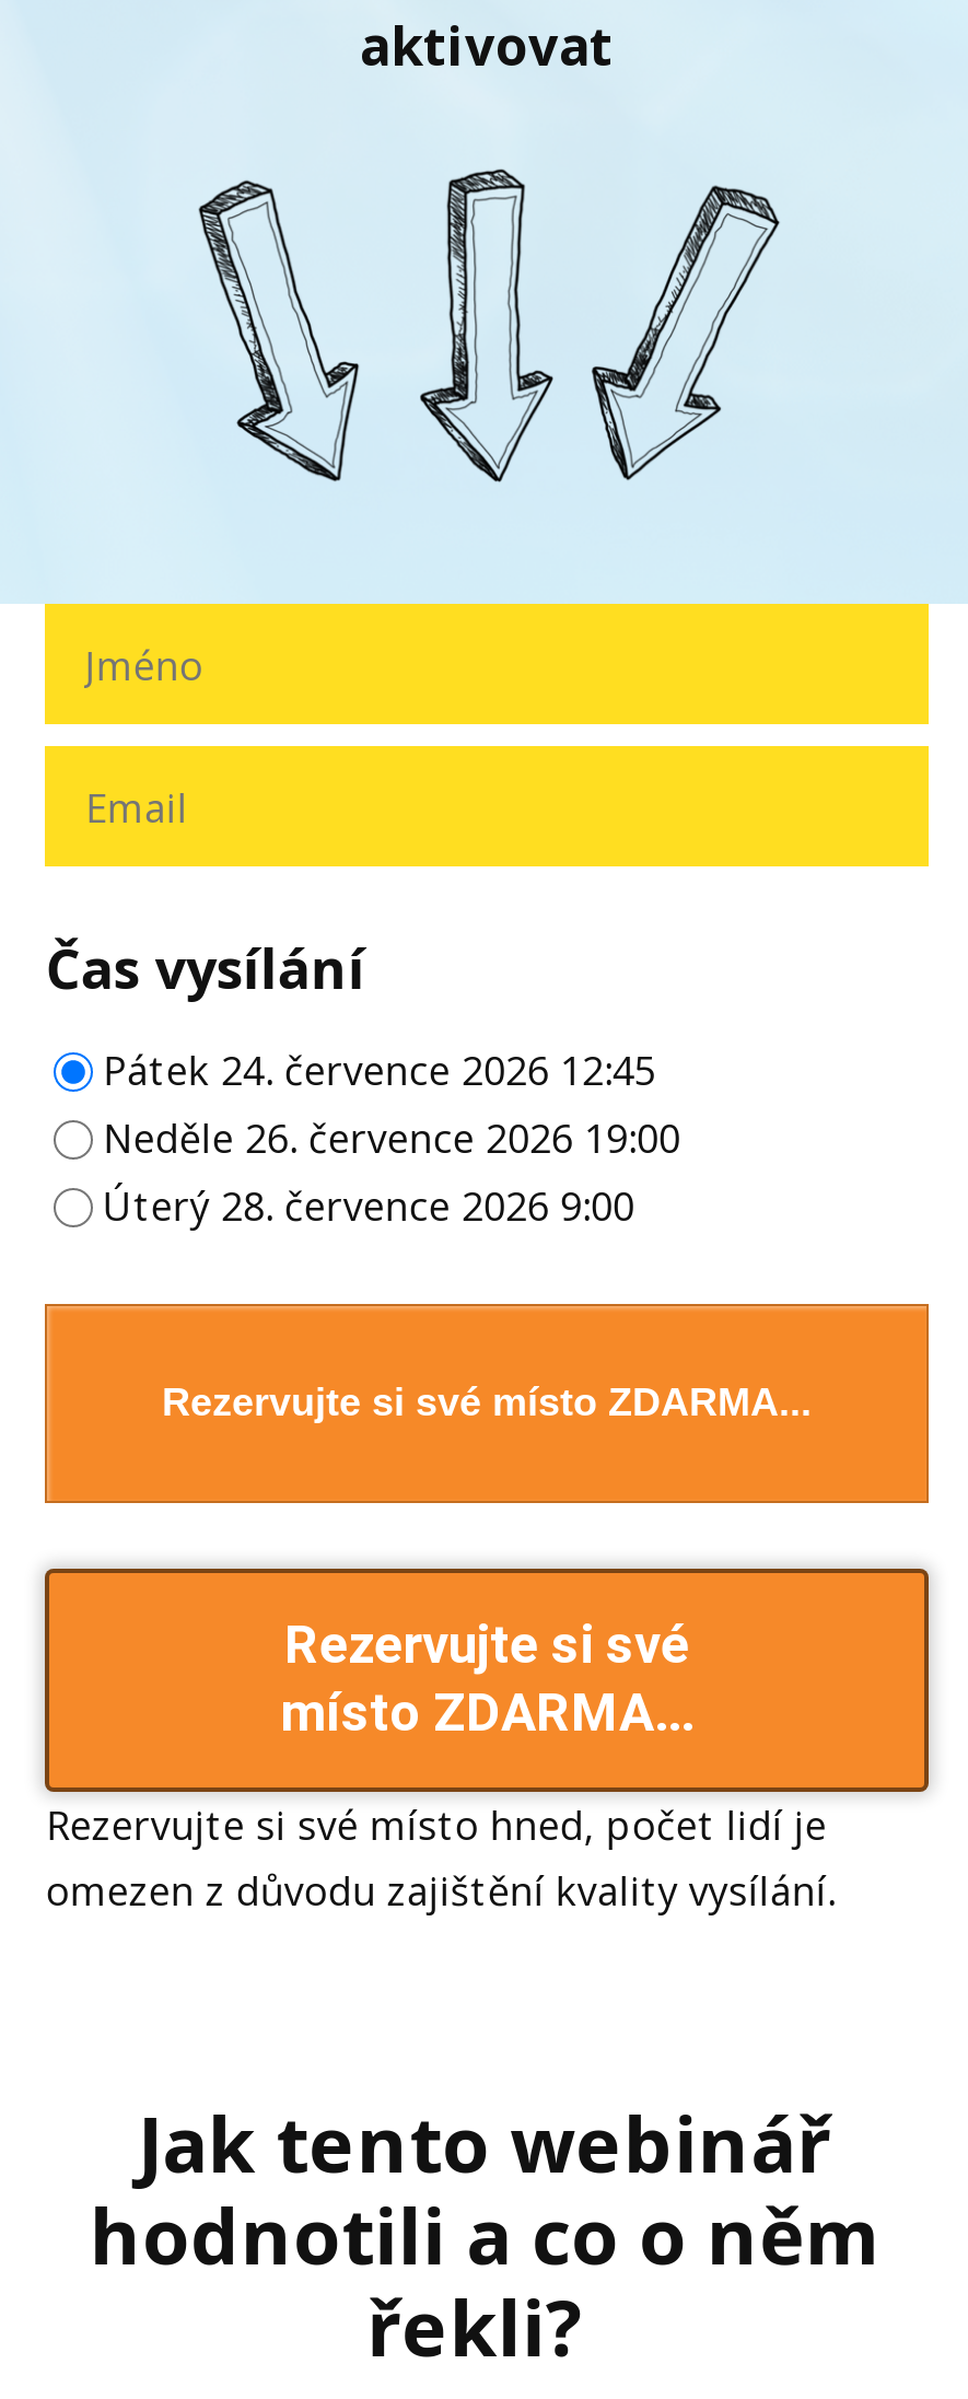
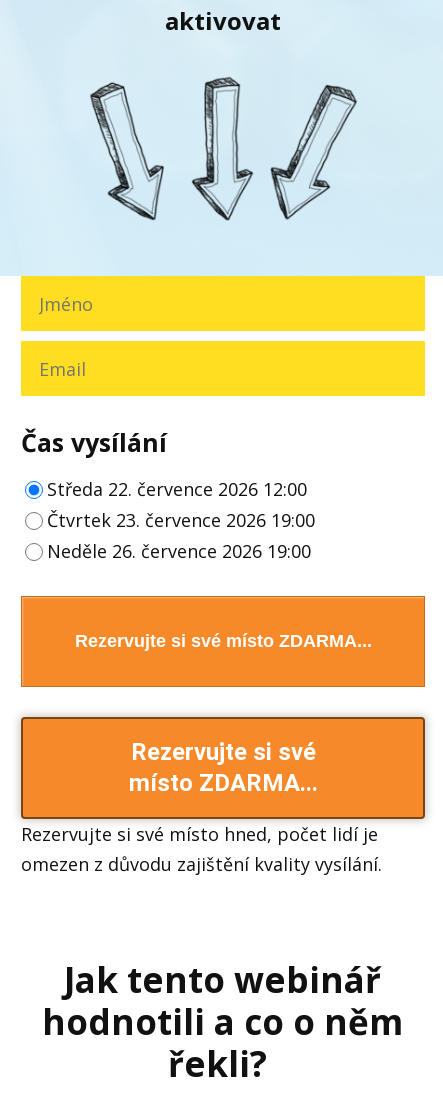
- Pátek 24. července 2026 12:45
+ Středa 22. července 2026 12:00
+ Čtvrtek 23. července 2026 19:00

moved down: Neděle 26. července 2026 19:00

- Úterý 28. července 2026 9:00
